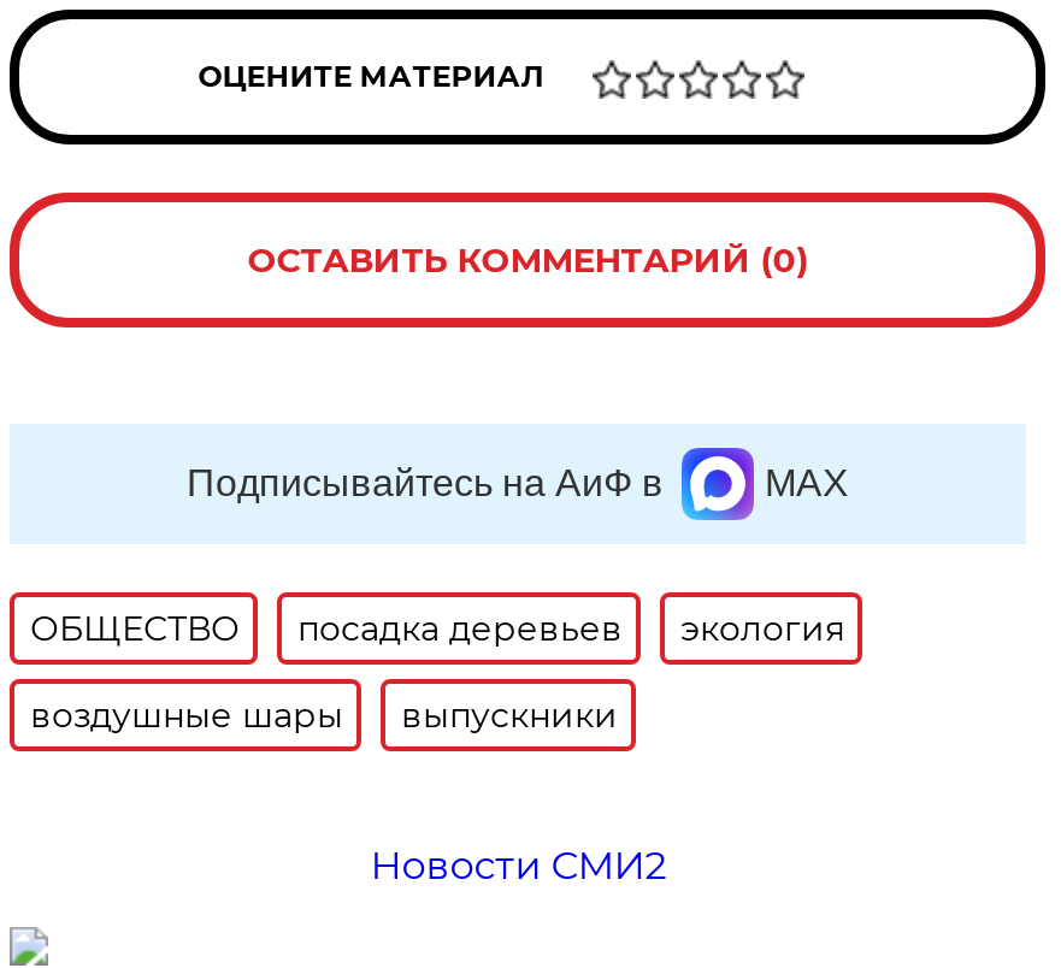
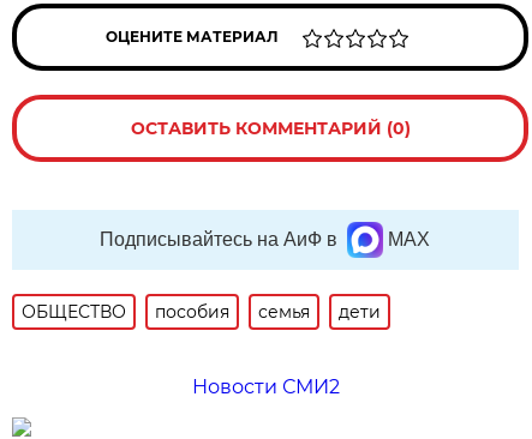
- посадка деревьев
- экология
- воздушные шары
- выпускники
+ пособия
+ семья
+ дети
